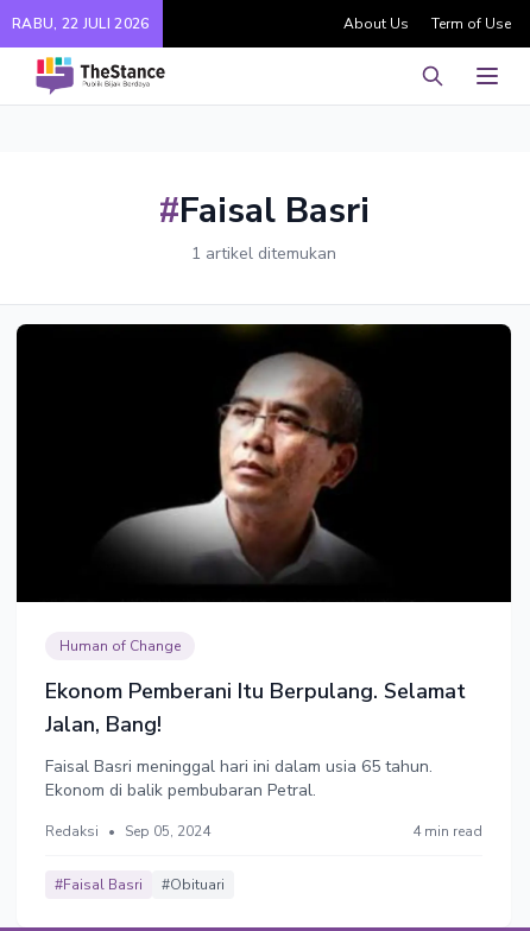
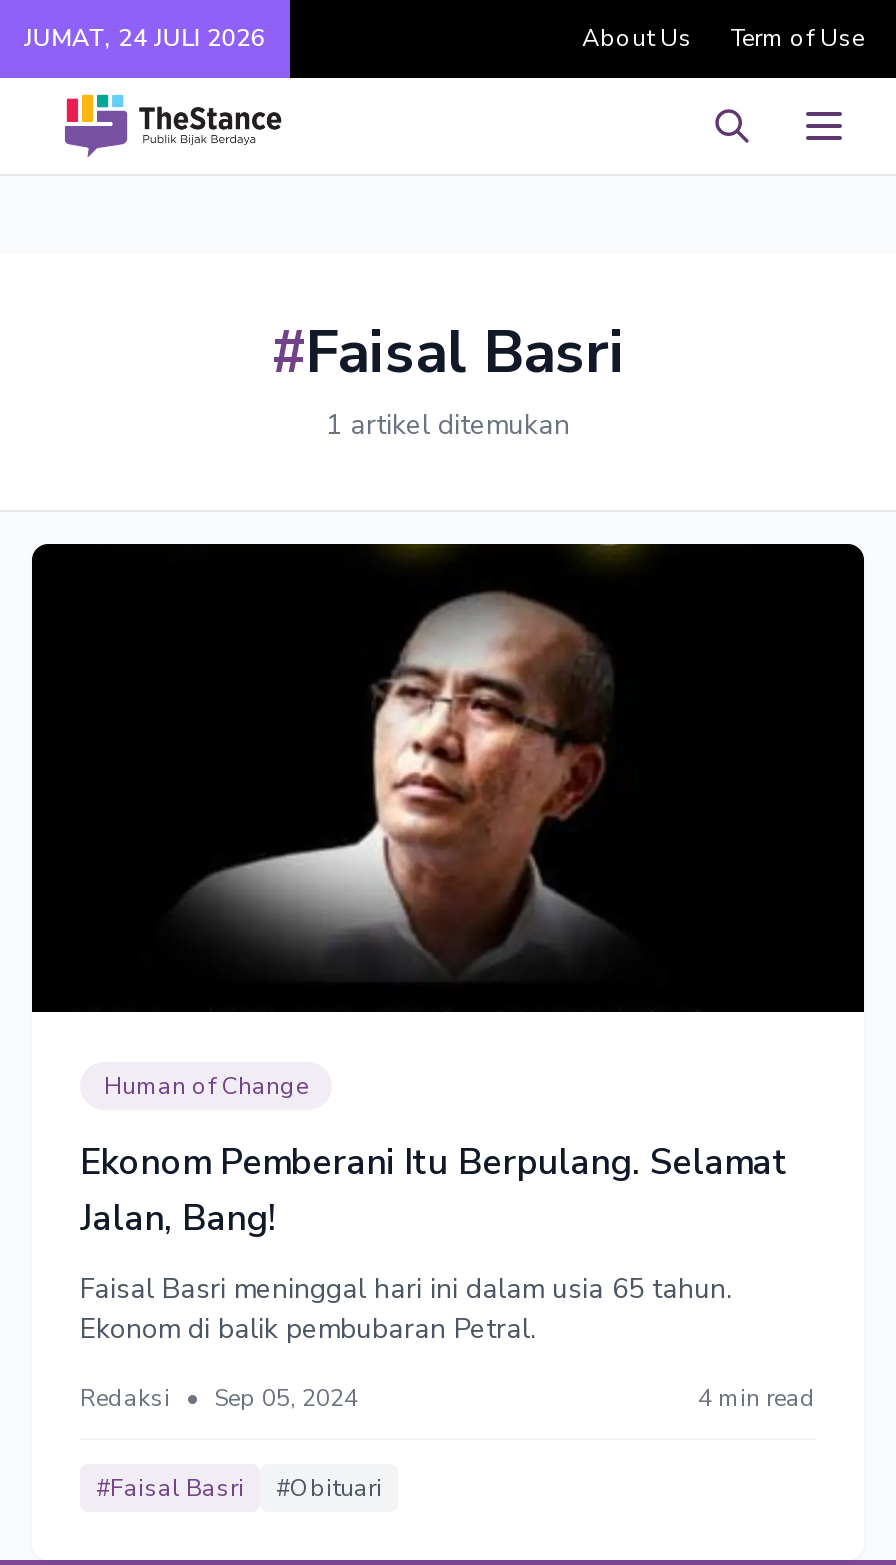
- RABU, 22 JULI 2026
+ JUMAT, 24 JULI 2026
